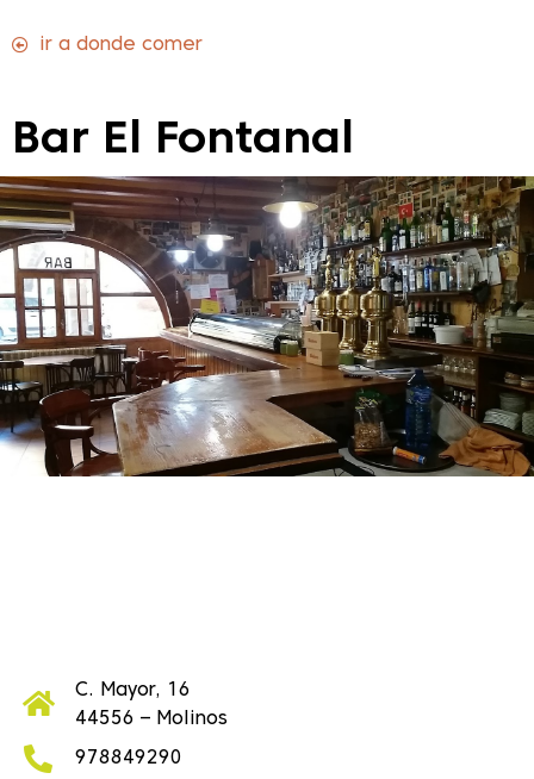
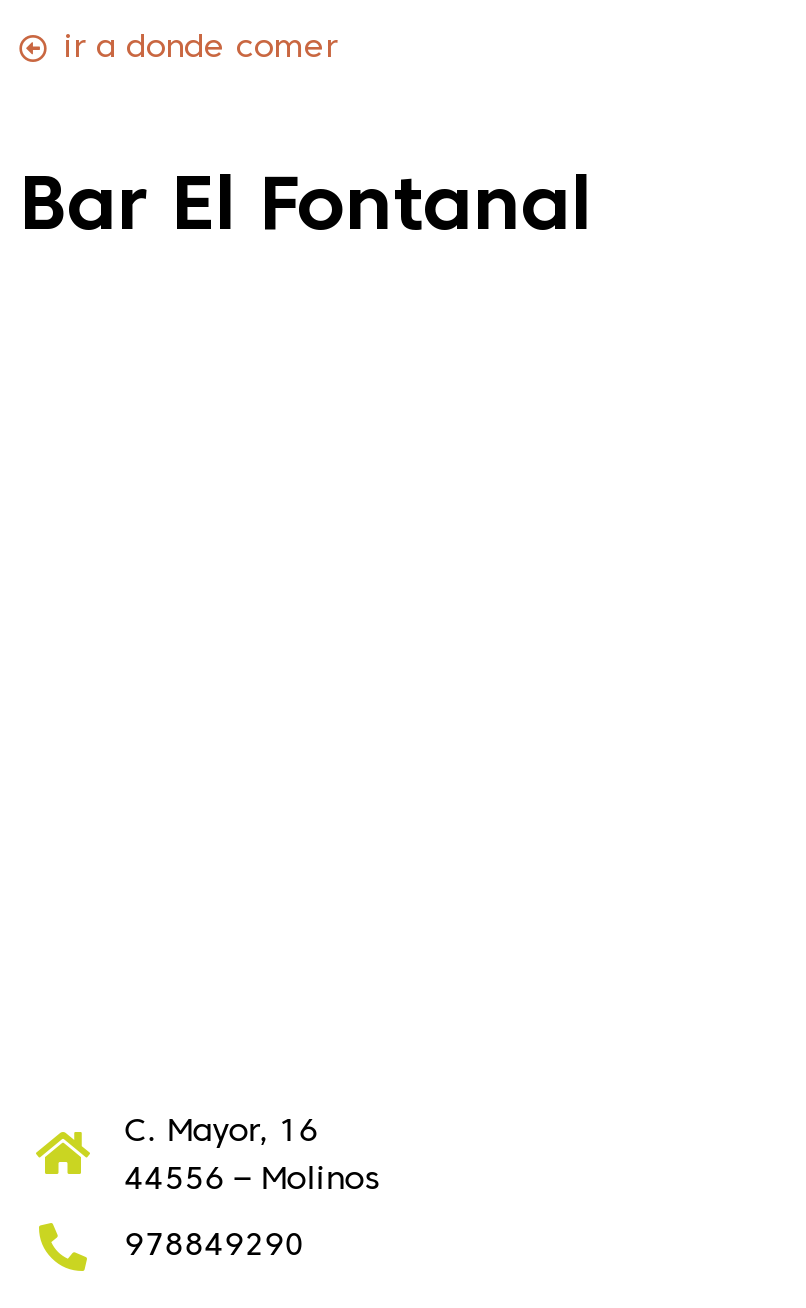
- [image]
